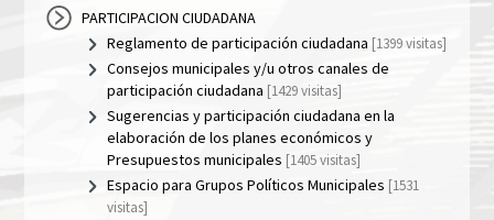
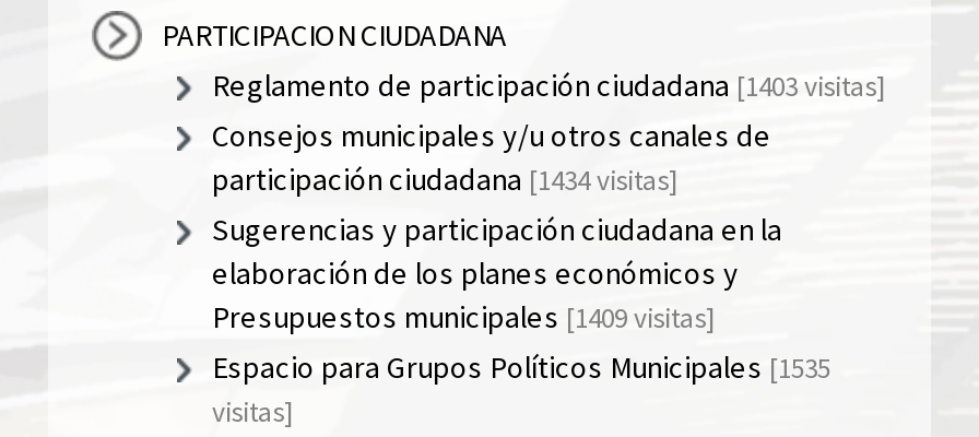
- Reglamento de participación ciudadana [1399 visitas]
+ Reglamento de participación ciudadana [1403 visitas]

- participación ciudadana [1429 visitas]
+ participación ciudadana [1434 visitas]

- Presupuestos municipales [1405 visitas]
+ Presupuestos municipales [1409 visitas]

- Espacio para Grupos Políticos Municipales [1531
+ Espacio para Grupos Políticos Municipales [1535
